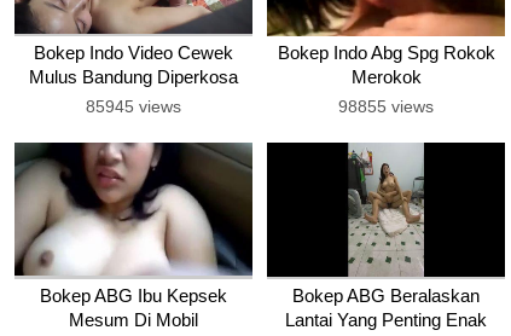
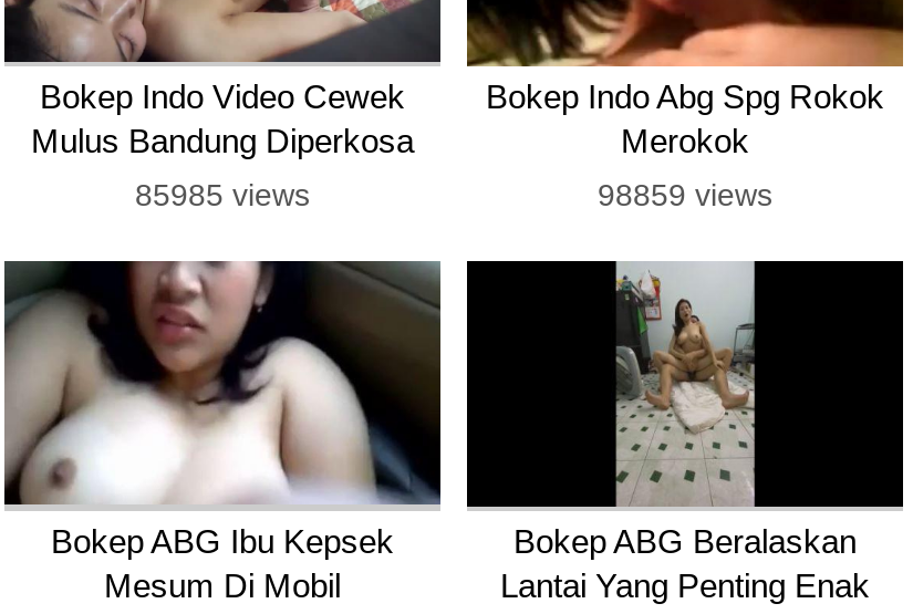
- 85945 views
+ 85985 views

- 98855 views
+ 98859 views
